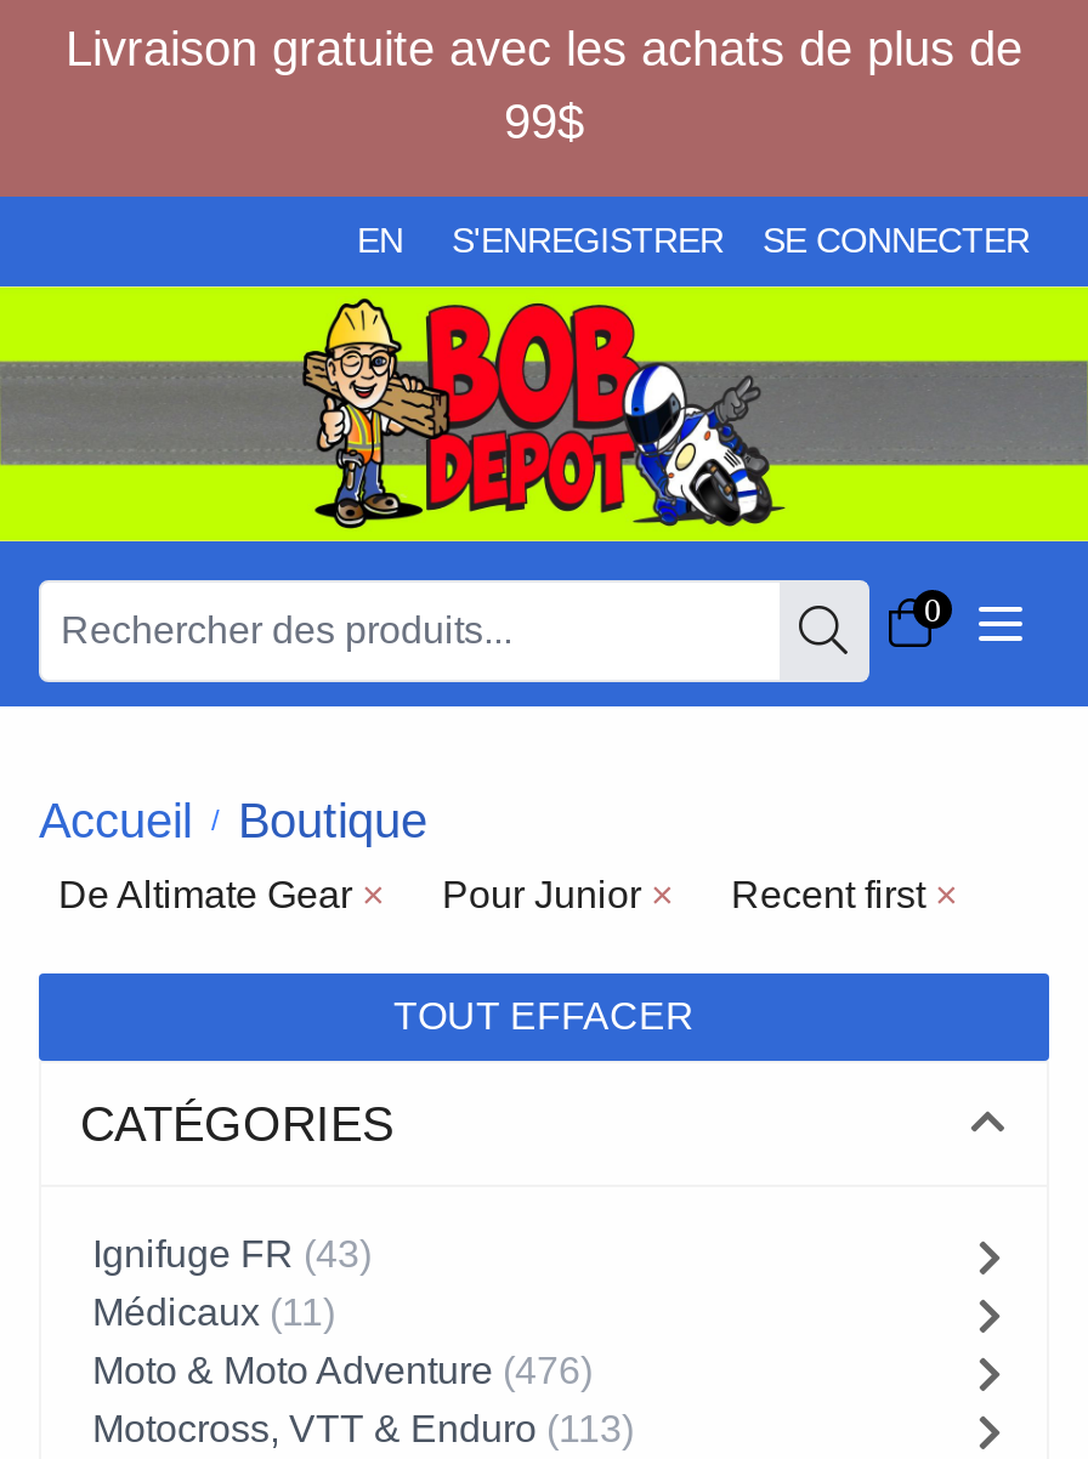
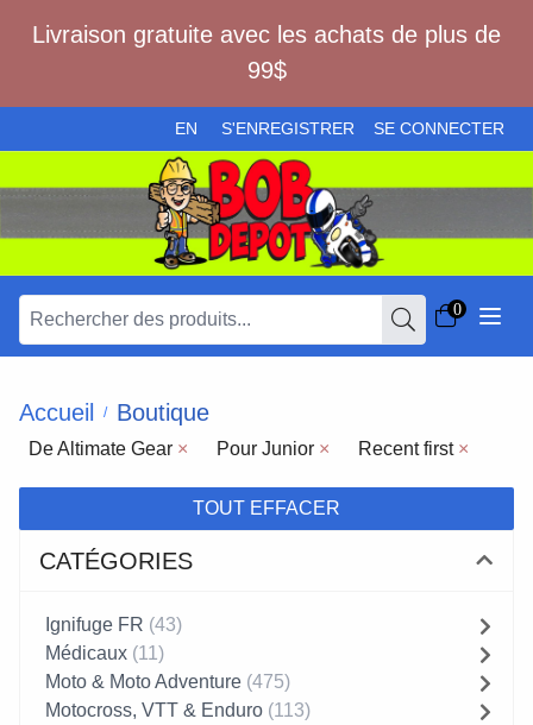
- Moto & Moto Adventure (476)
+ Moto & Moto Adventure (475)
